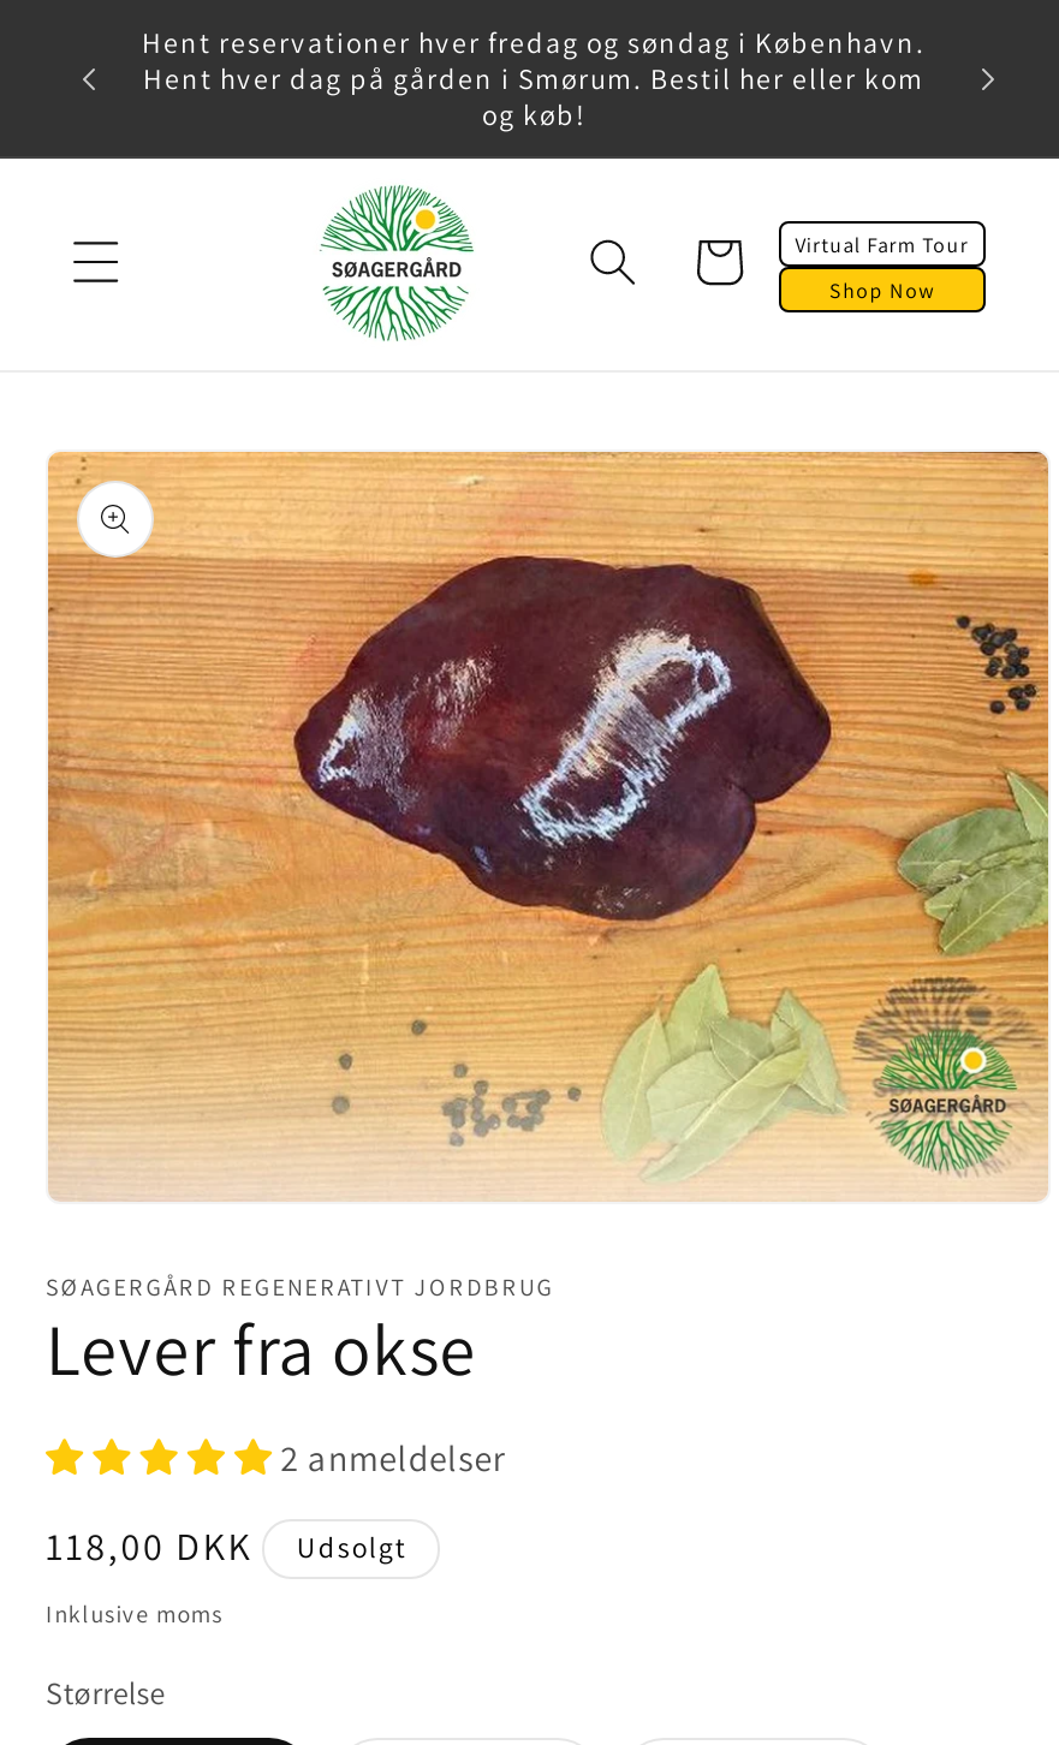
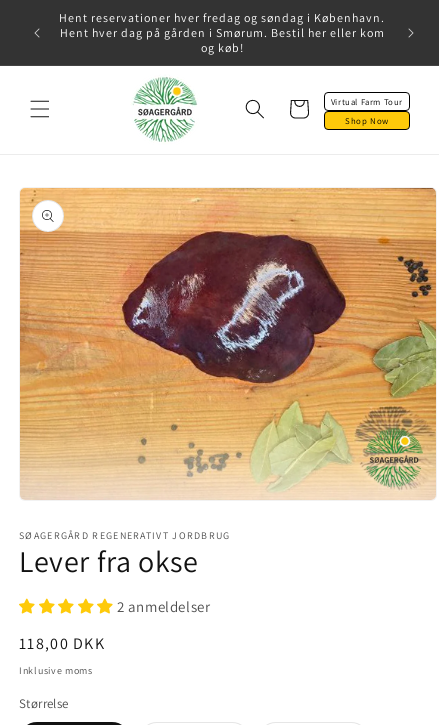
- Udsolgt
